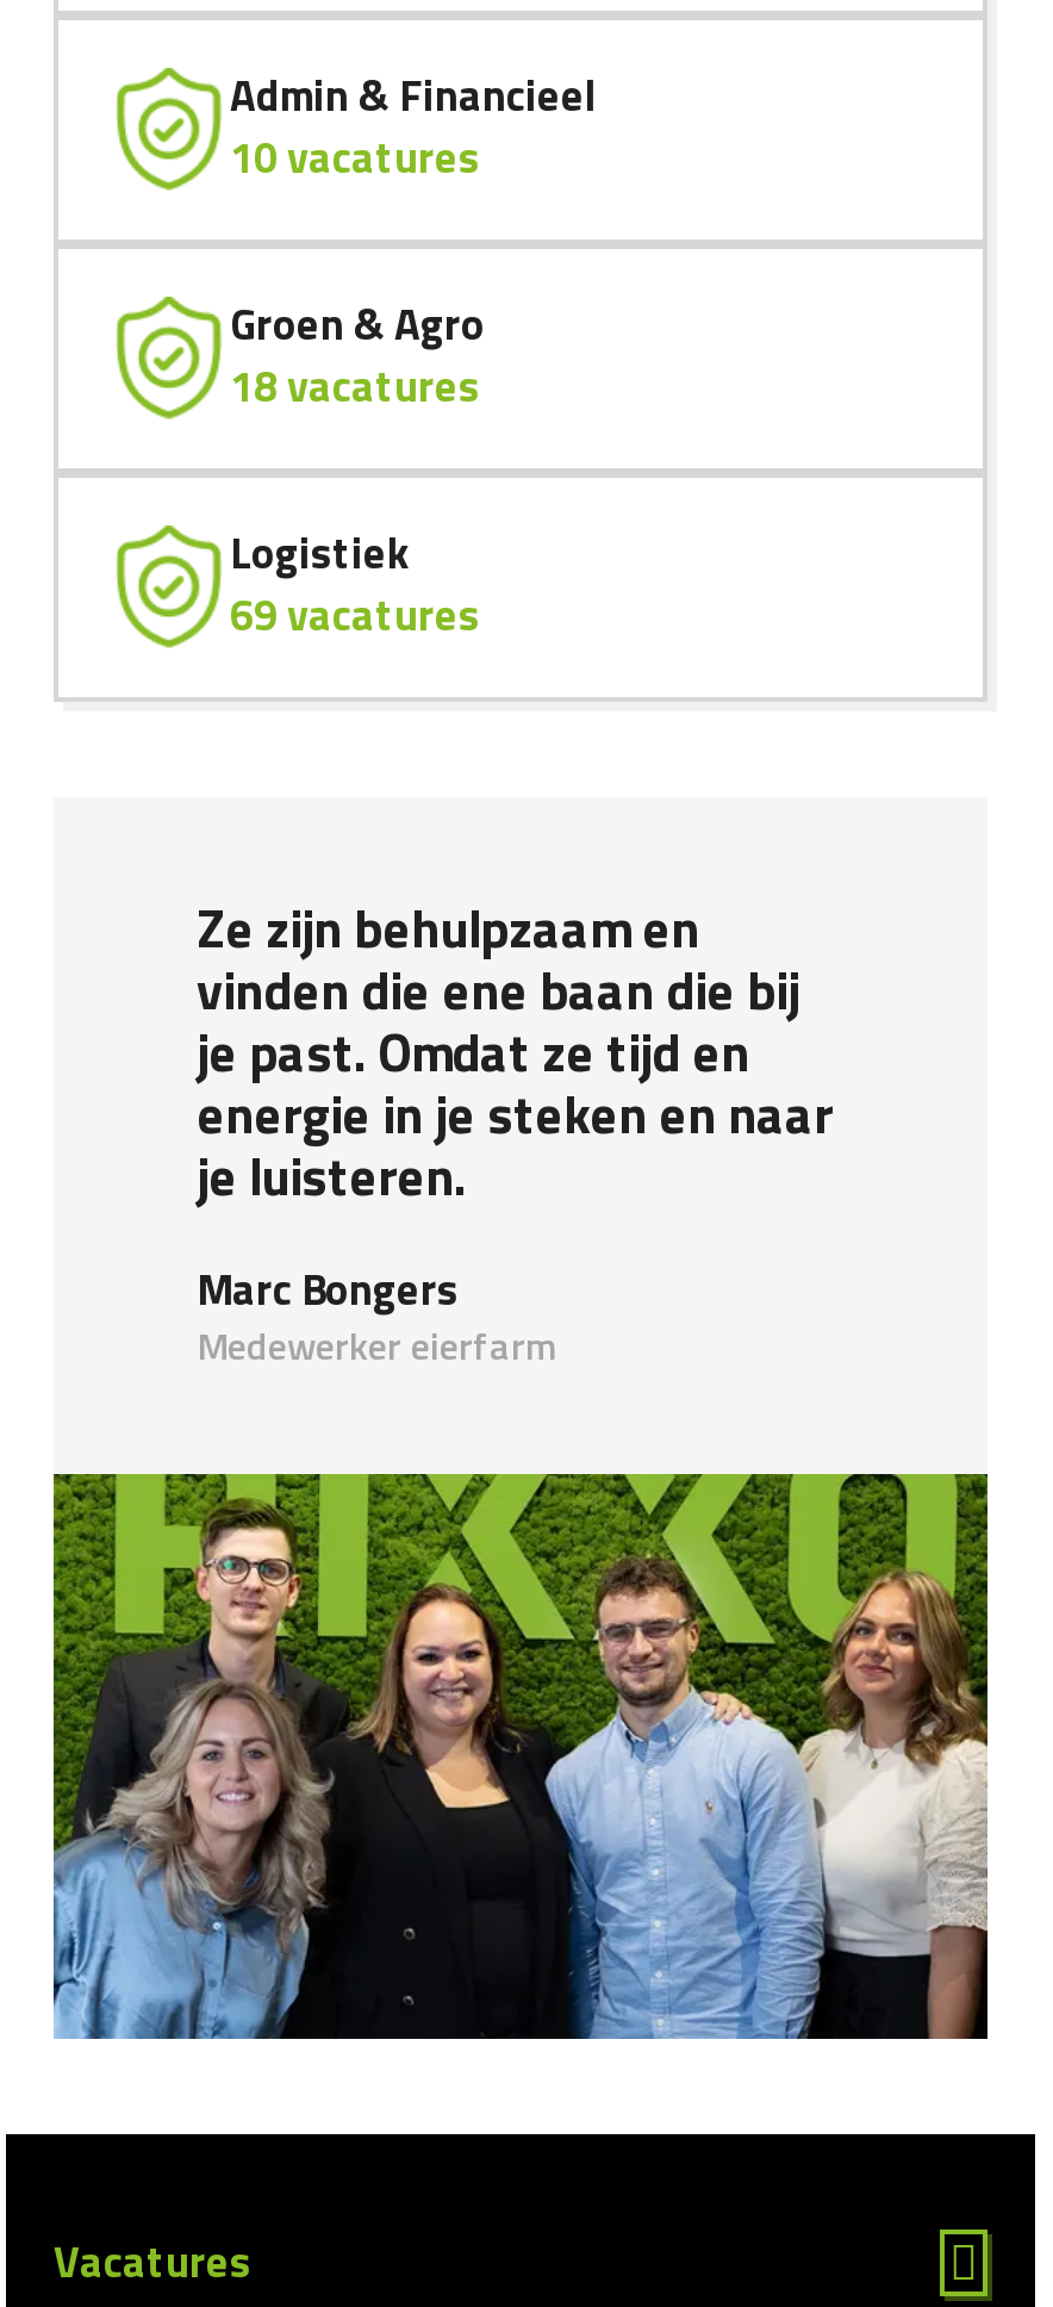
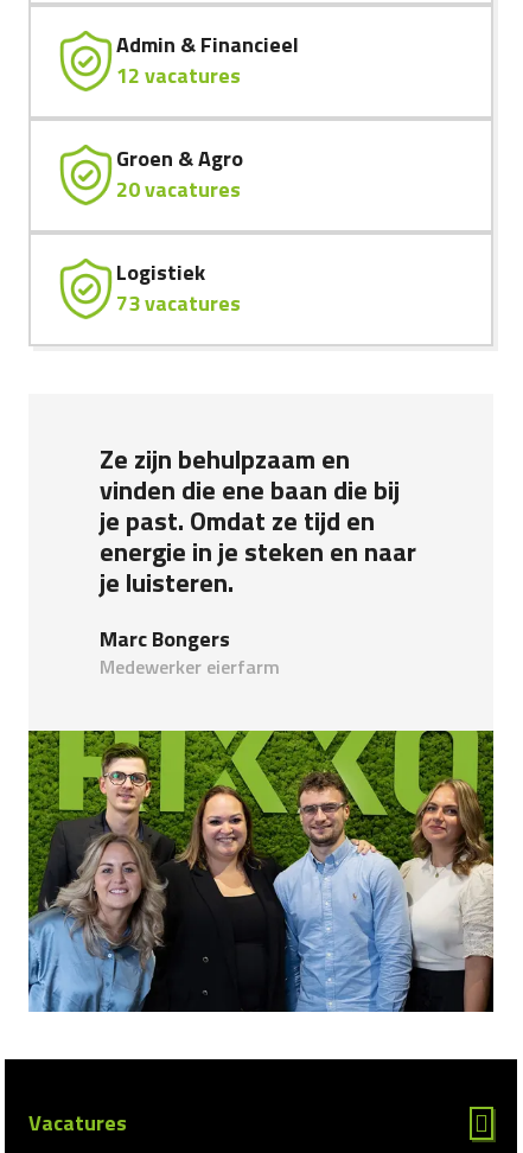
- 10 vacatures
+ 12 vacatures

- 18 vacatures
+ 20 vacatures

- 69 vacatures
+ 73 vacatures
